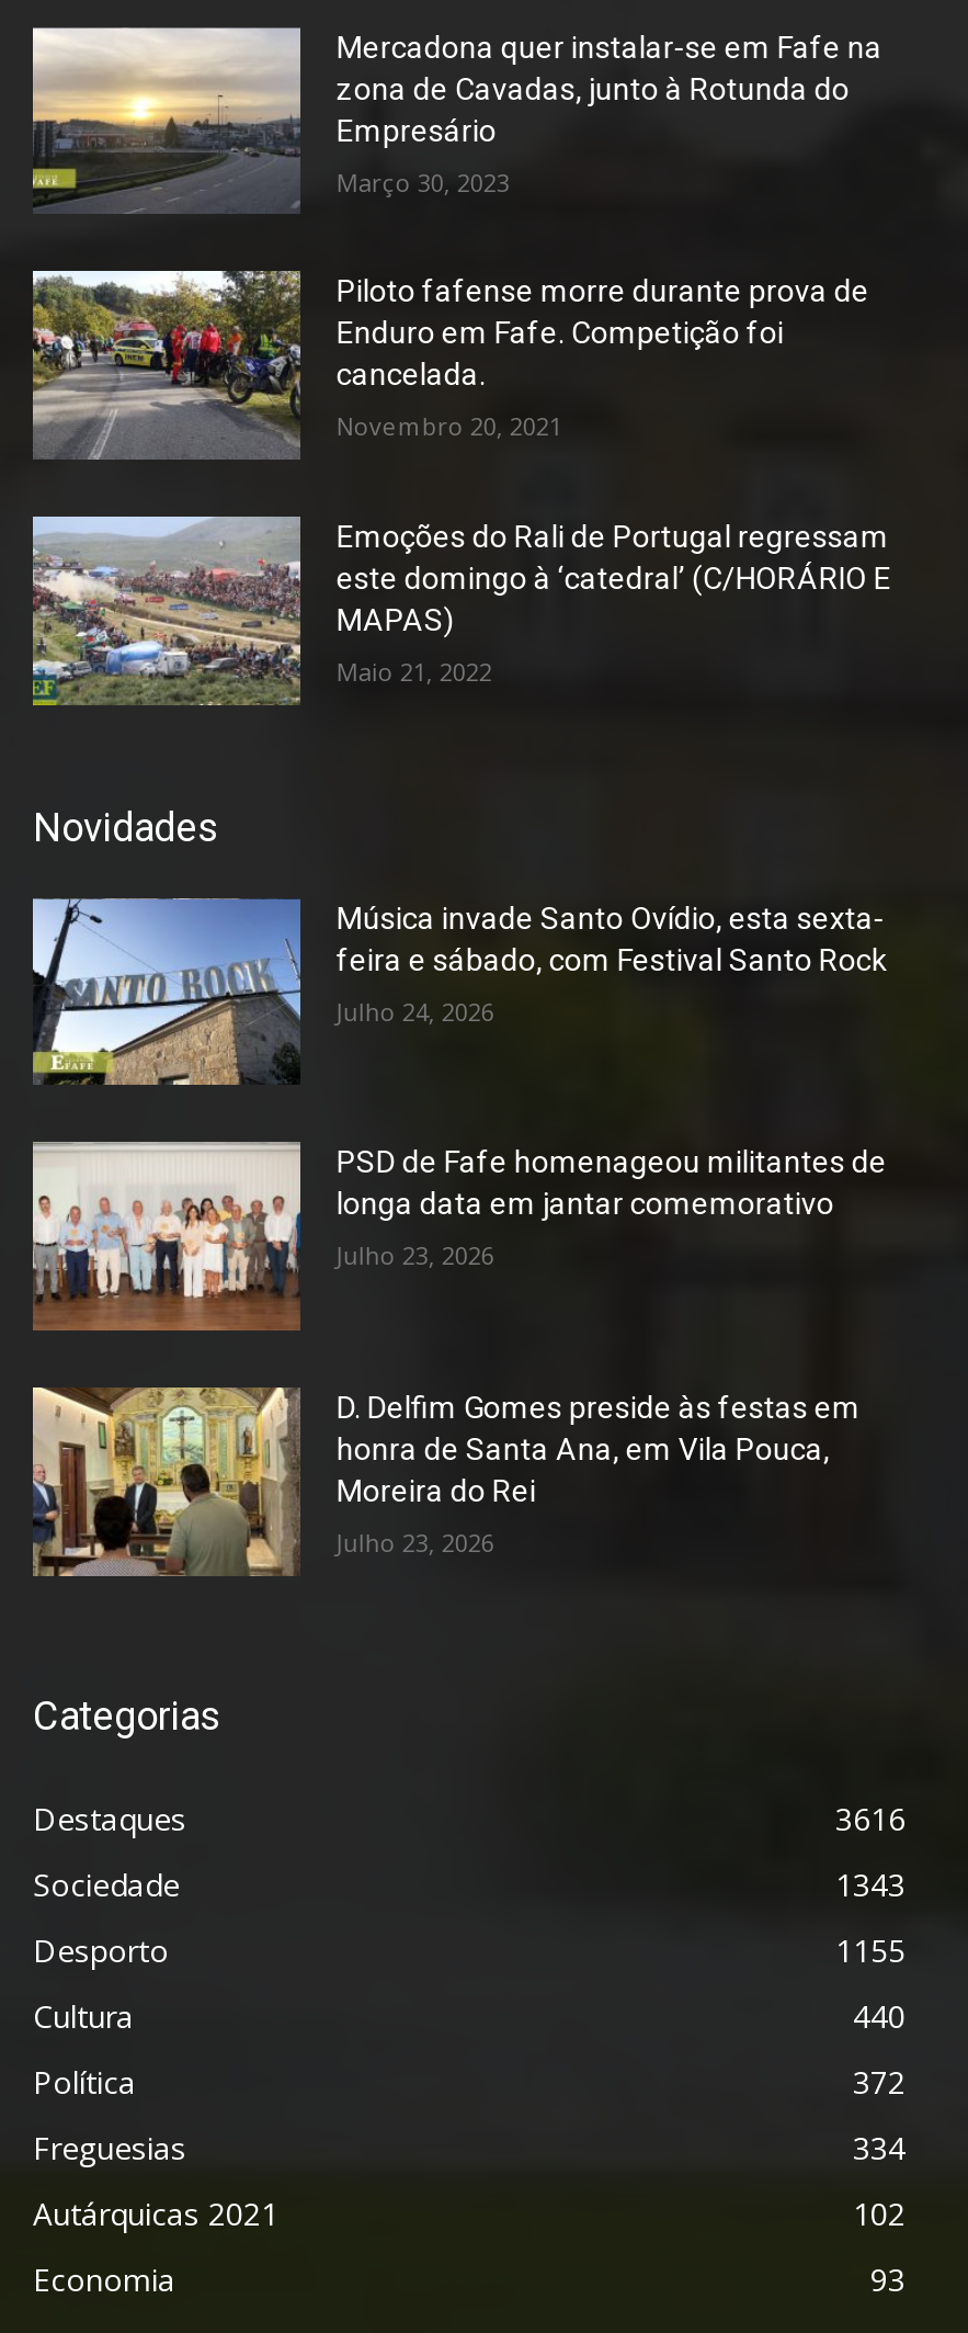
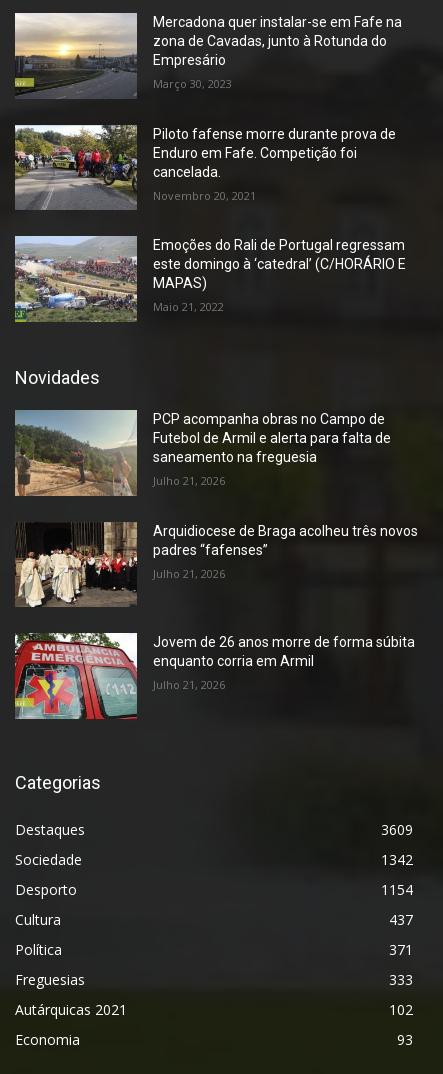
- [image]
- Música invade Santo Ovídio, esta sexta-
- feira e sábado, com Festival Santo Rock
+ [image]
+ PCP acompanha obras no Campo de
+ Futebol de Armil e alerta para falta de
+ saneamento na freguesia

- Julho 24, 2026
+ Julho 21, 2026

- [image]
- PSD de Fafe homenageou militantes de
- longa data em jantar comemorativo
+ [image]
+ Arquidiocese de Braga acolheu três novos
+ padres “fafenses”

- Julho 23, 2026
+ Julho 21, 2026

- [image]
- D. Delfim Gomes preside às festas em
- honra de Santa Ana, em Vila Pouca,
- Moreira do Rei
+ [image]
+ Jovem de 26 anos morre de forma súbita
+ enquanto corria em Armil

- Julho 23, 2026
+ Julho 21, 2026

- 3616
+ 3609

- 1343
+ 1342

- 1155
+ 1154

- 440
+ 437

- 372
+ 371

- 334
+ 333
